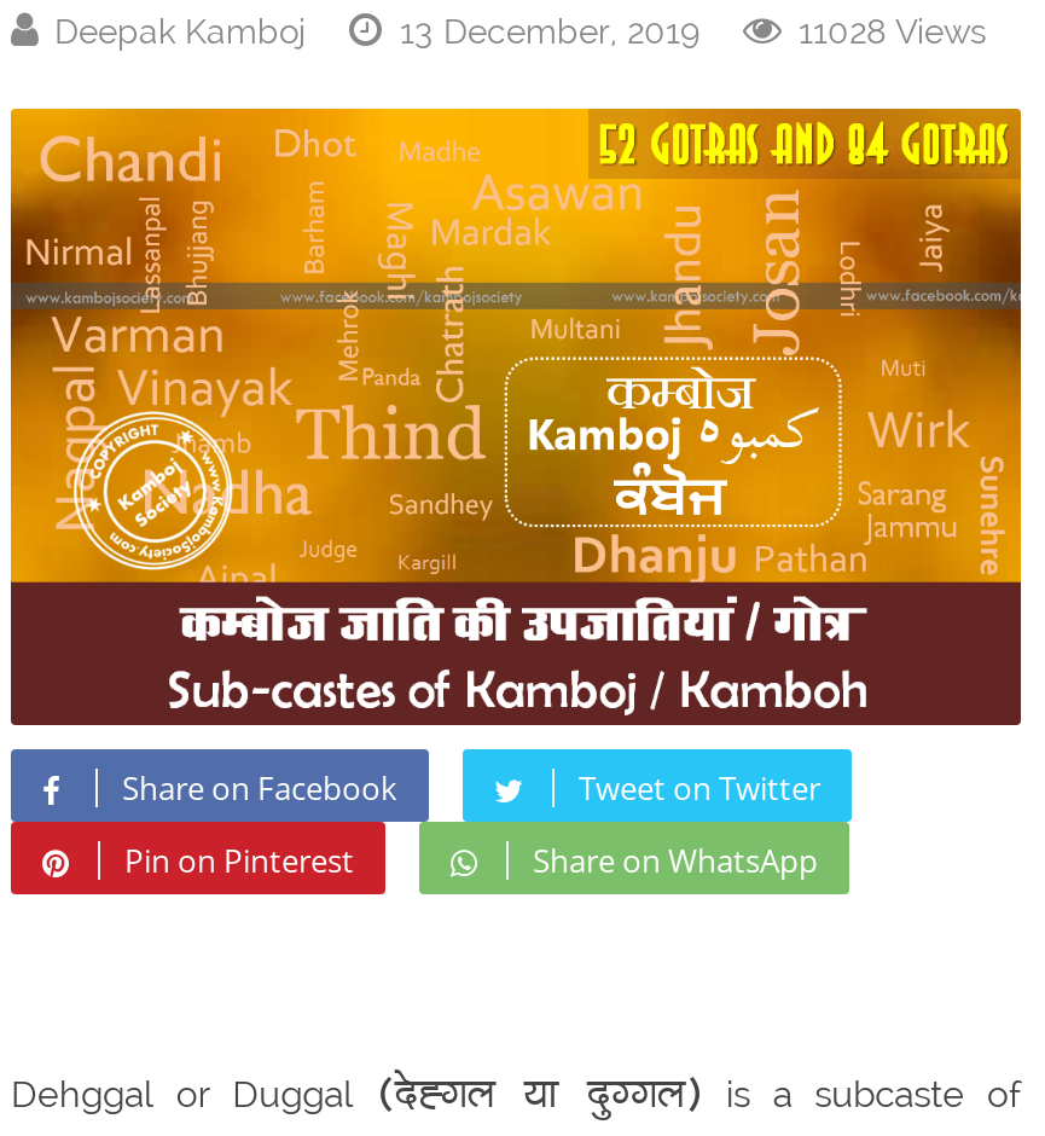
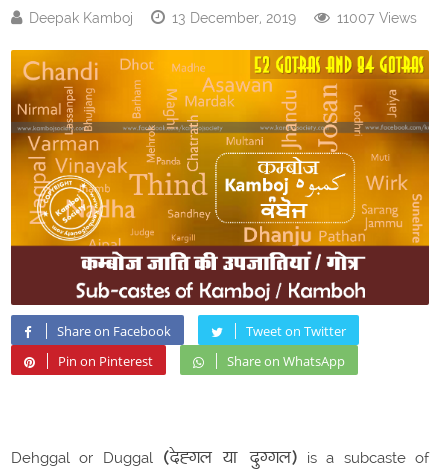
- 11028 Views
+ 11007 Views
